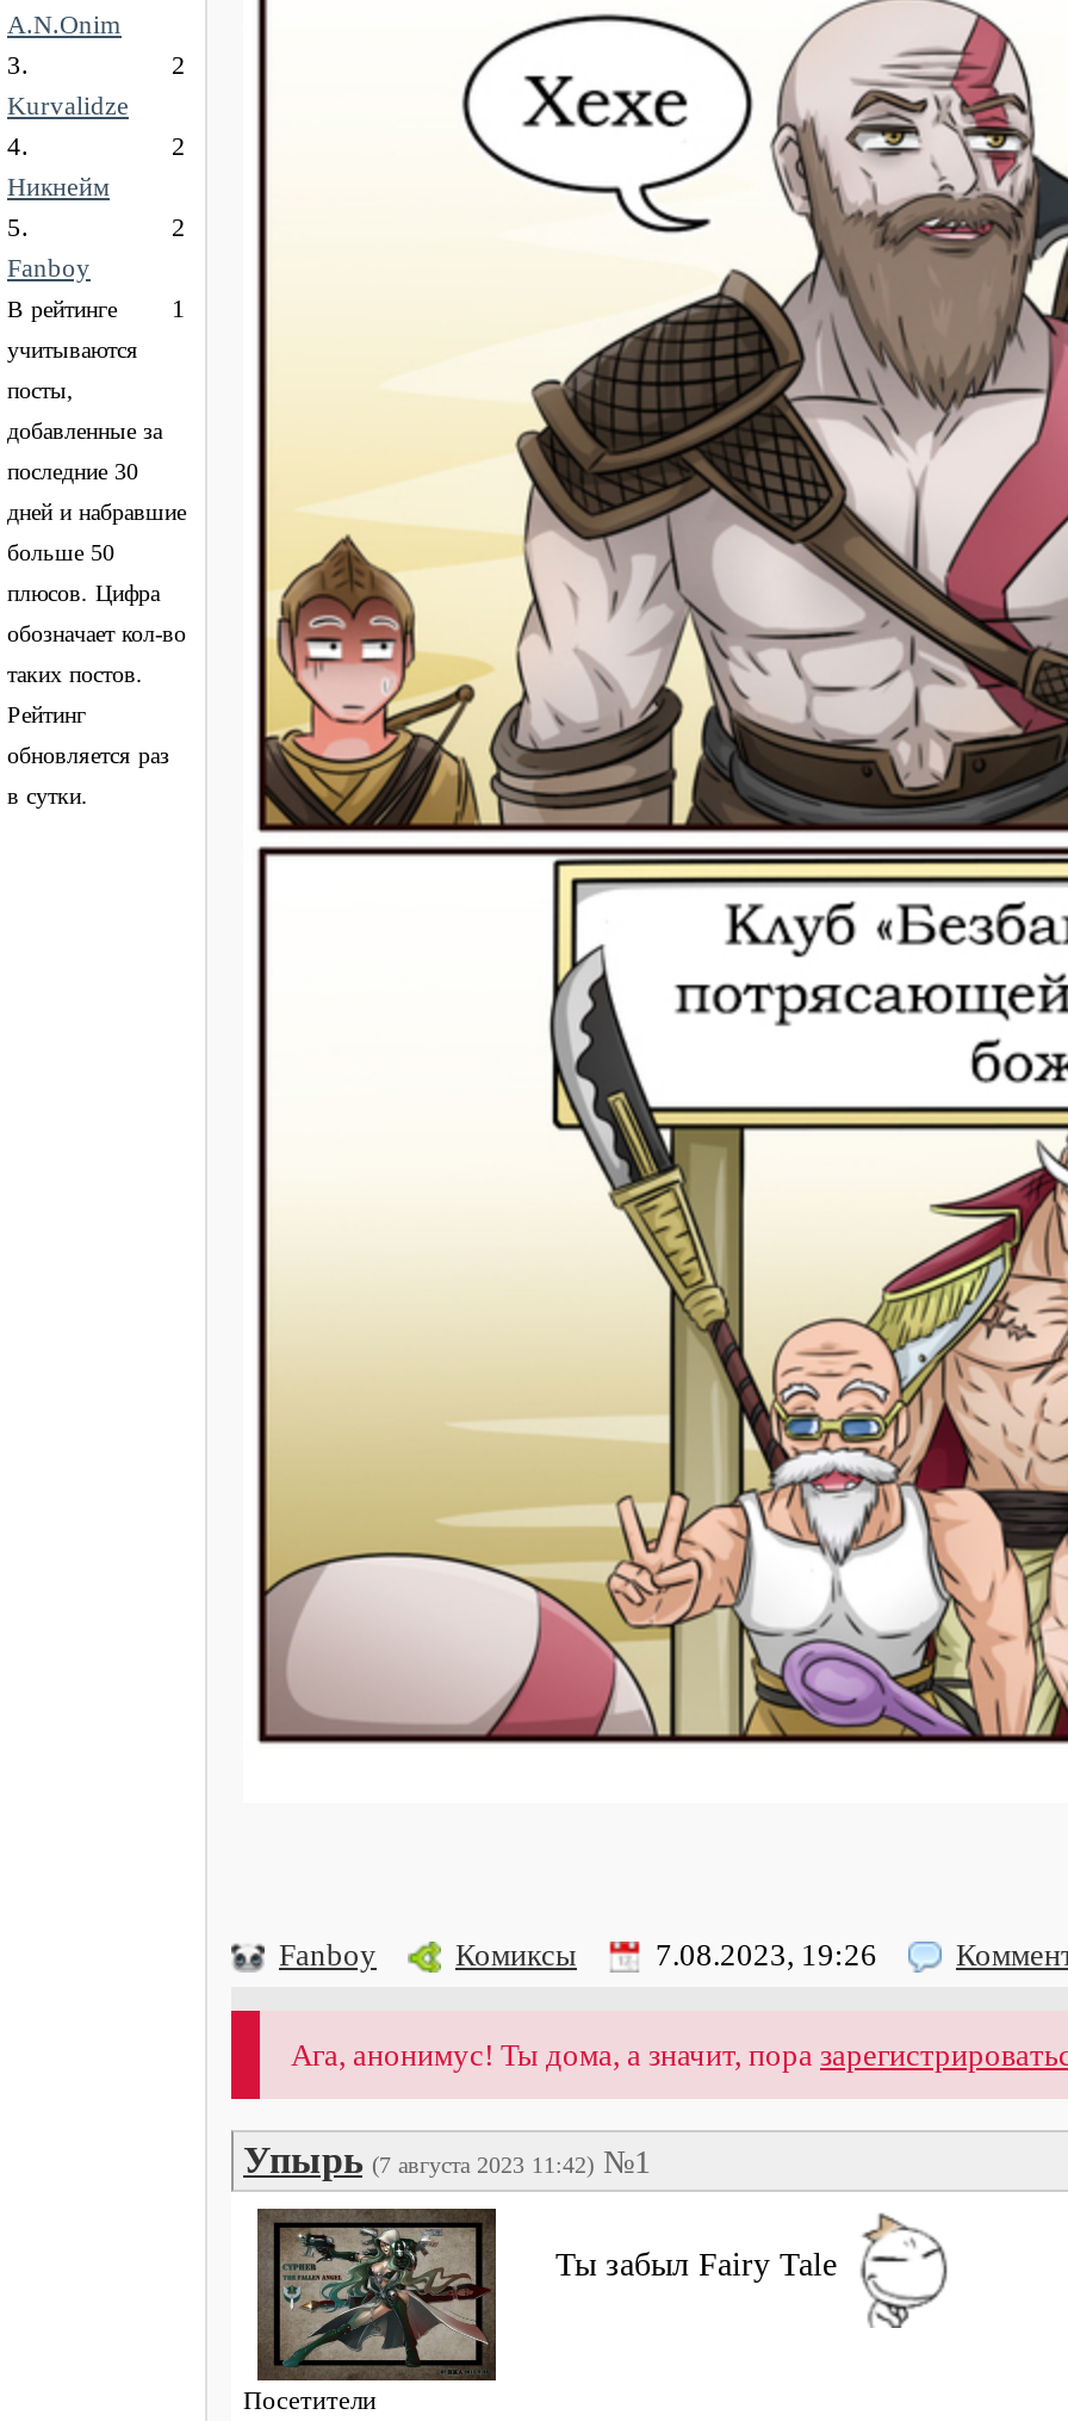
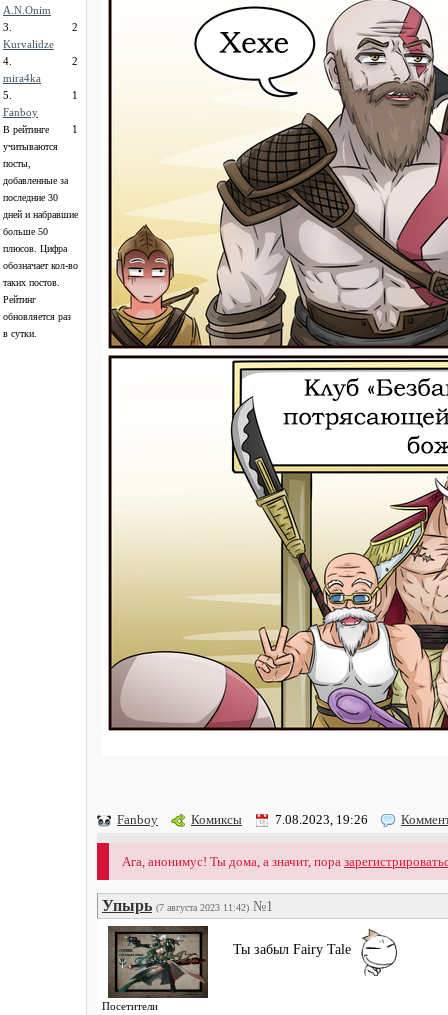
- Никнейм
- 2
+ mira4ka
+ 1
